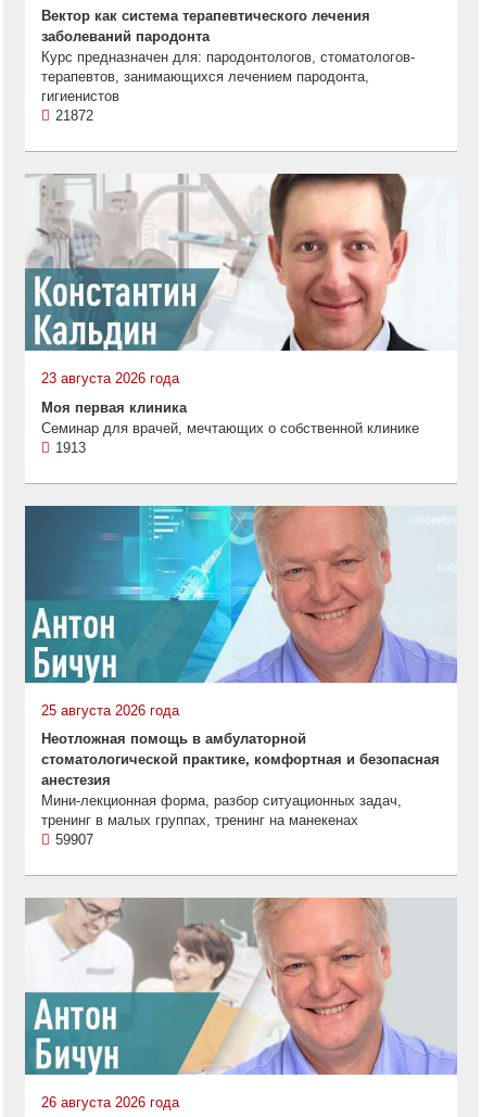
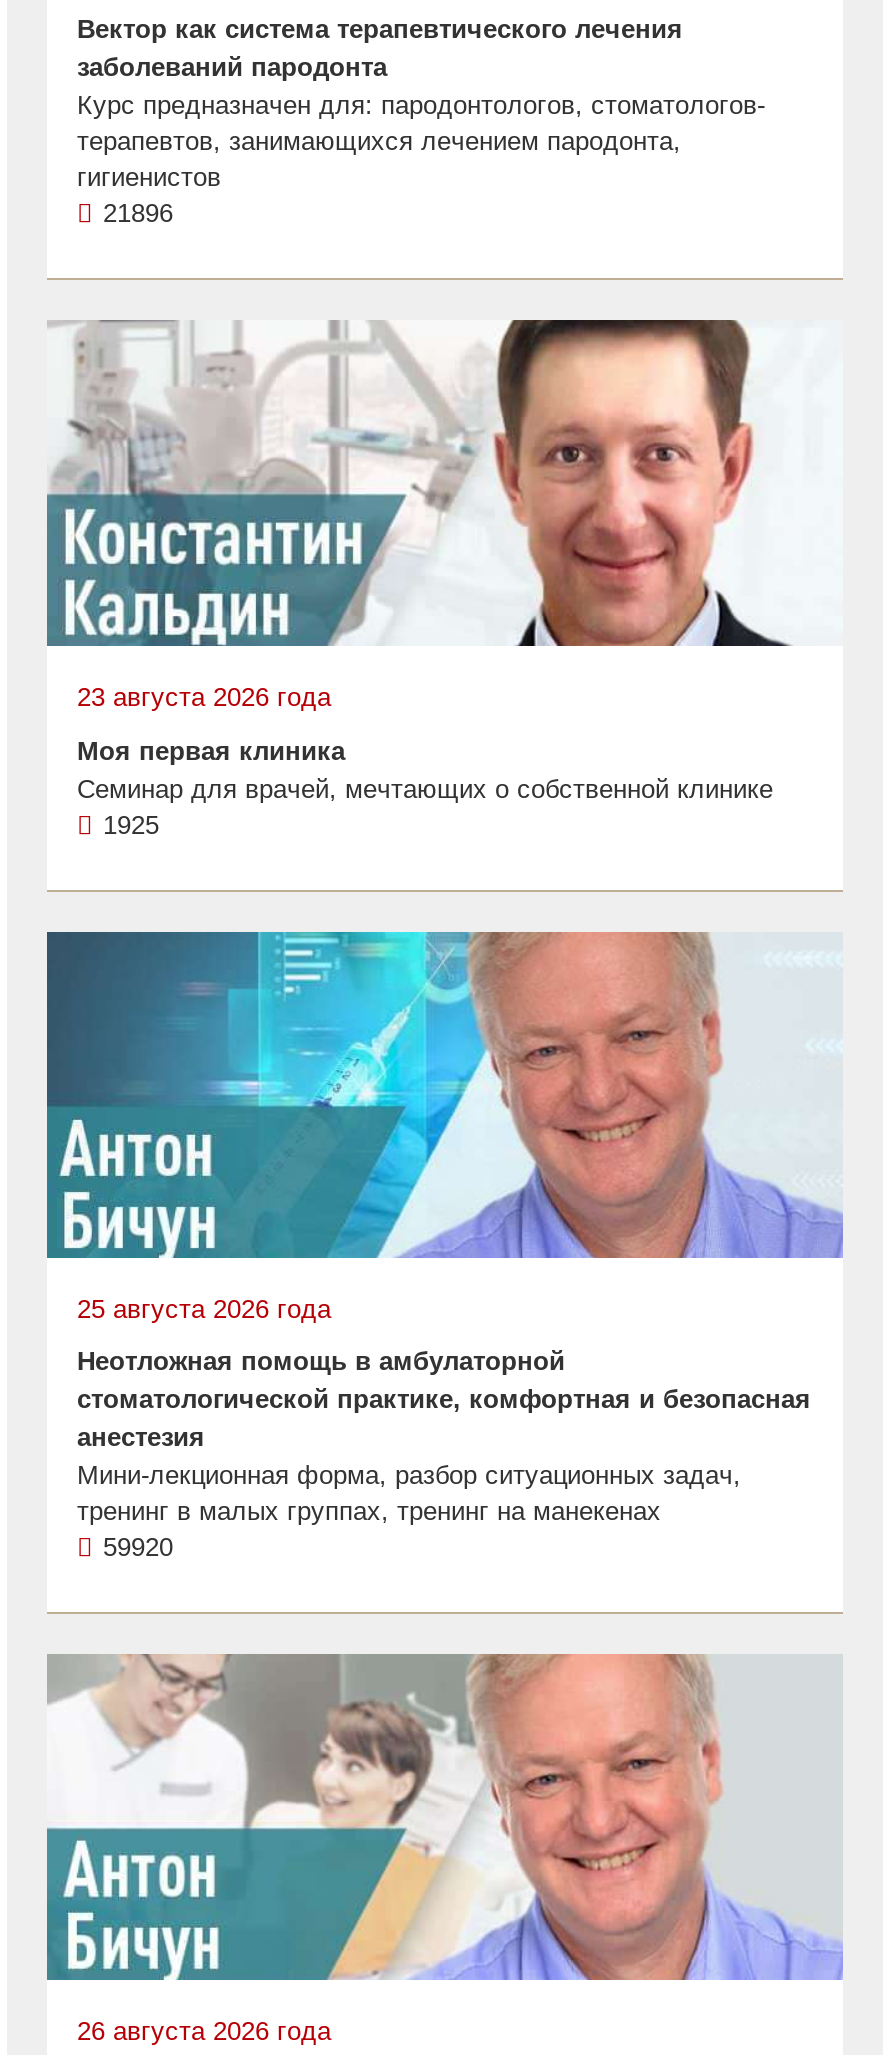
- 21872
+ 21896

- 1913
+ 1925

- 59907
+ 59920
